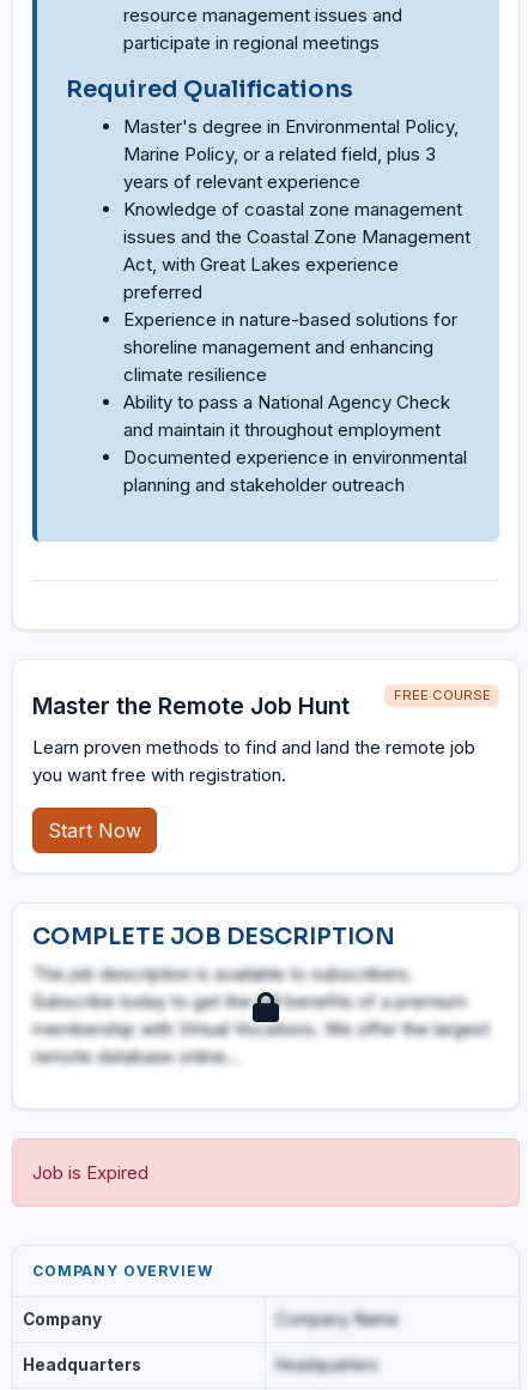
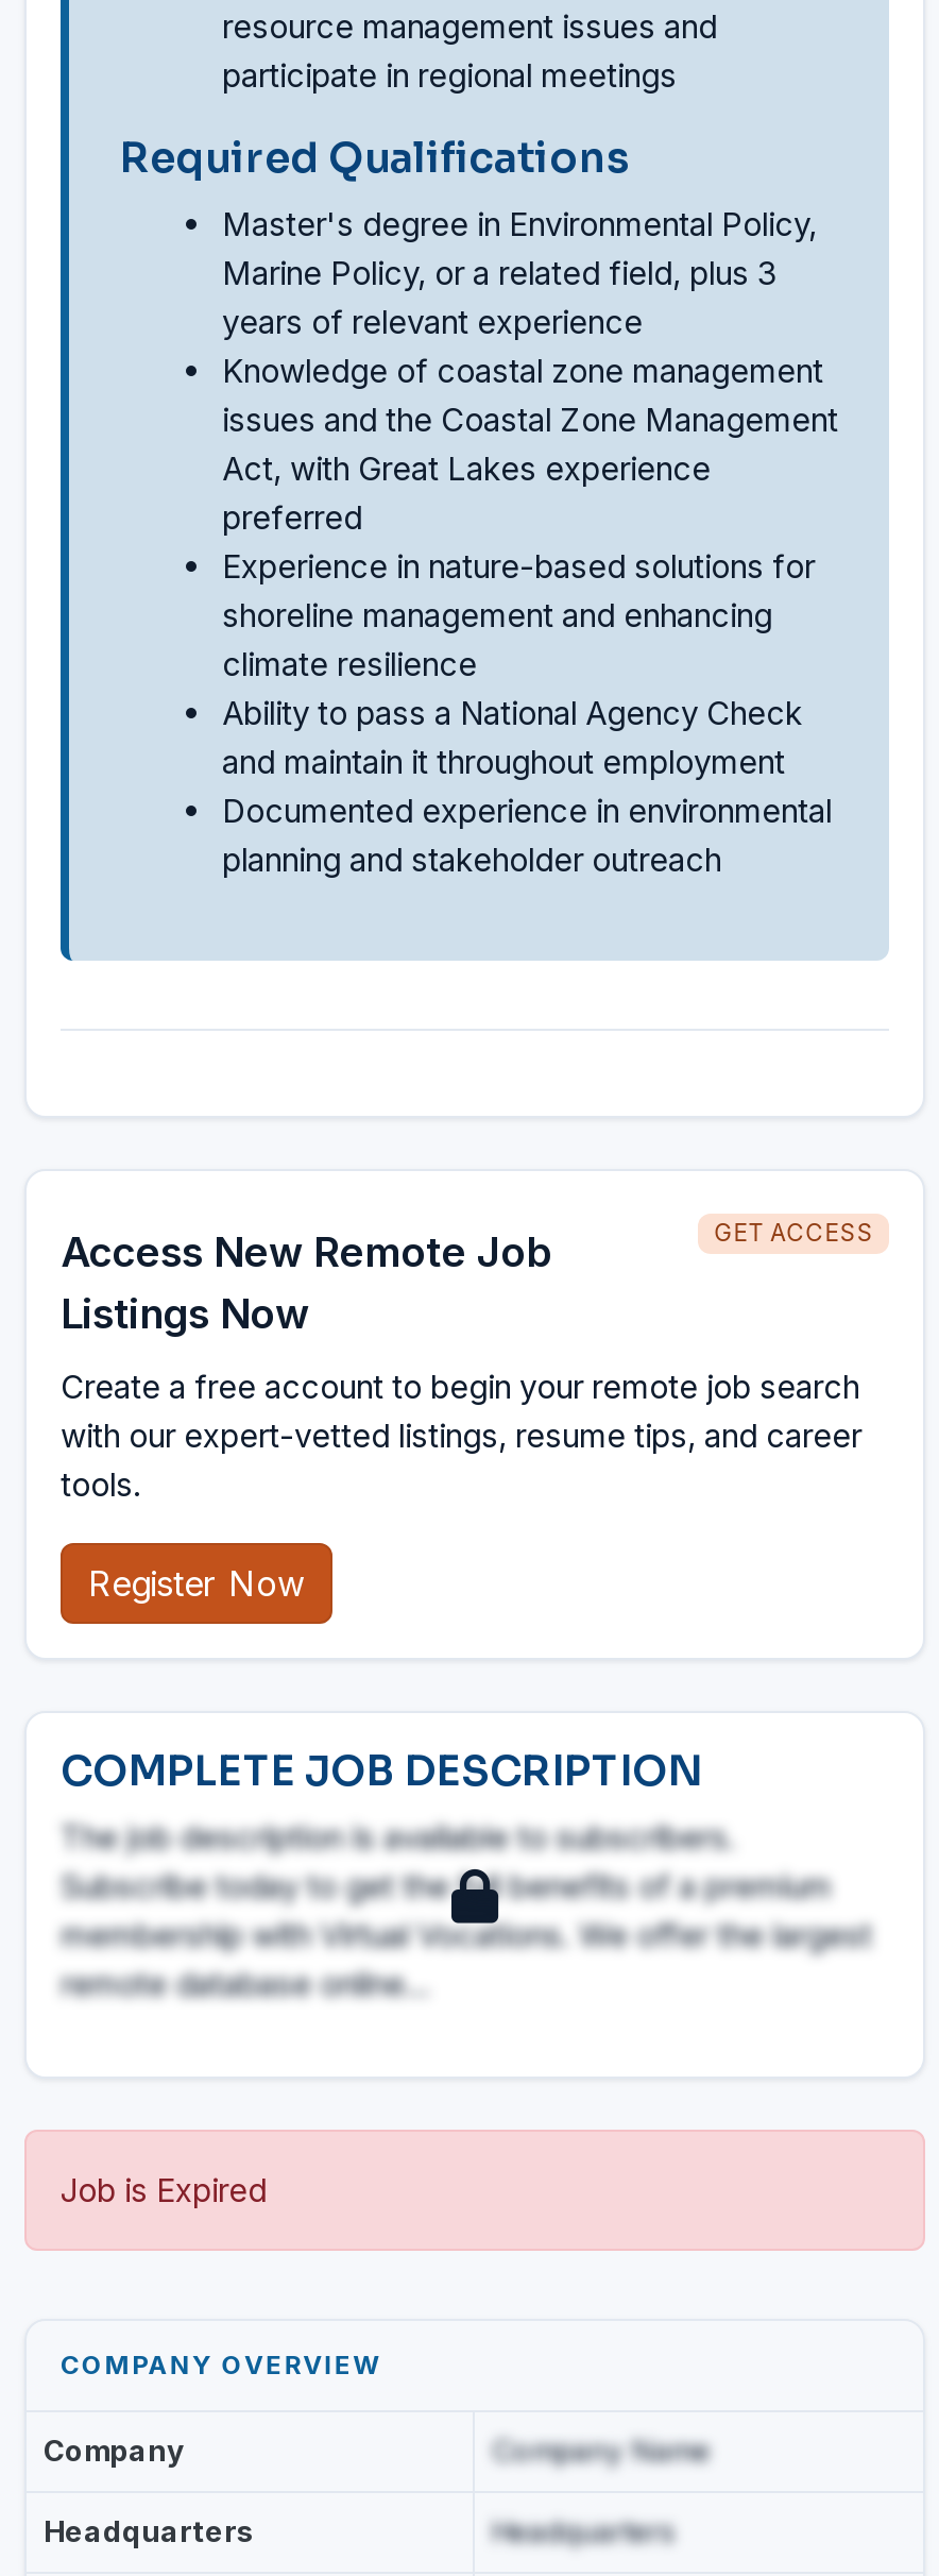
- FREE COURSE
- Master the Remote Job Hunt
+ GET ACCESS
+ Access New Remote Job
+ Listings Now

- Learn proven methods to find and land the remote job
- you want free with registration.
+ Create a free account to begin your remote job search
+ with our expert-vetted listings, resume tips, and career
+ tools.

- Start Now
+ Register Now
